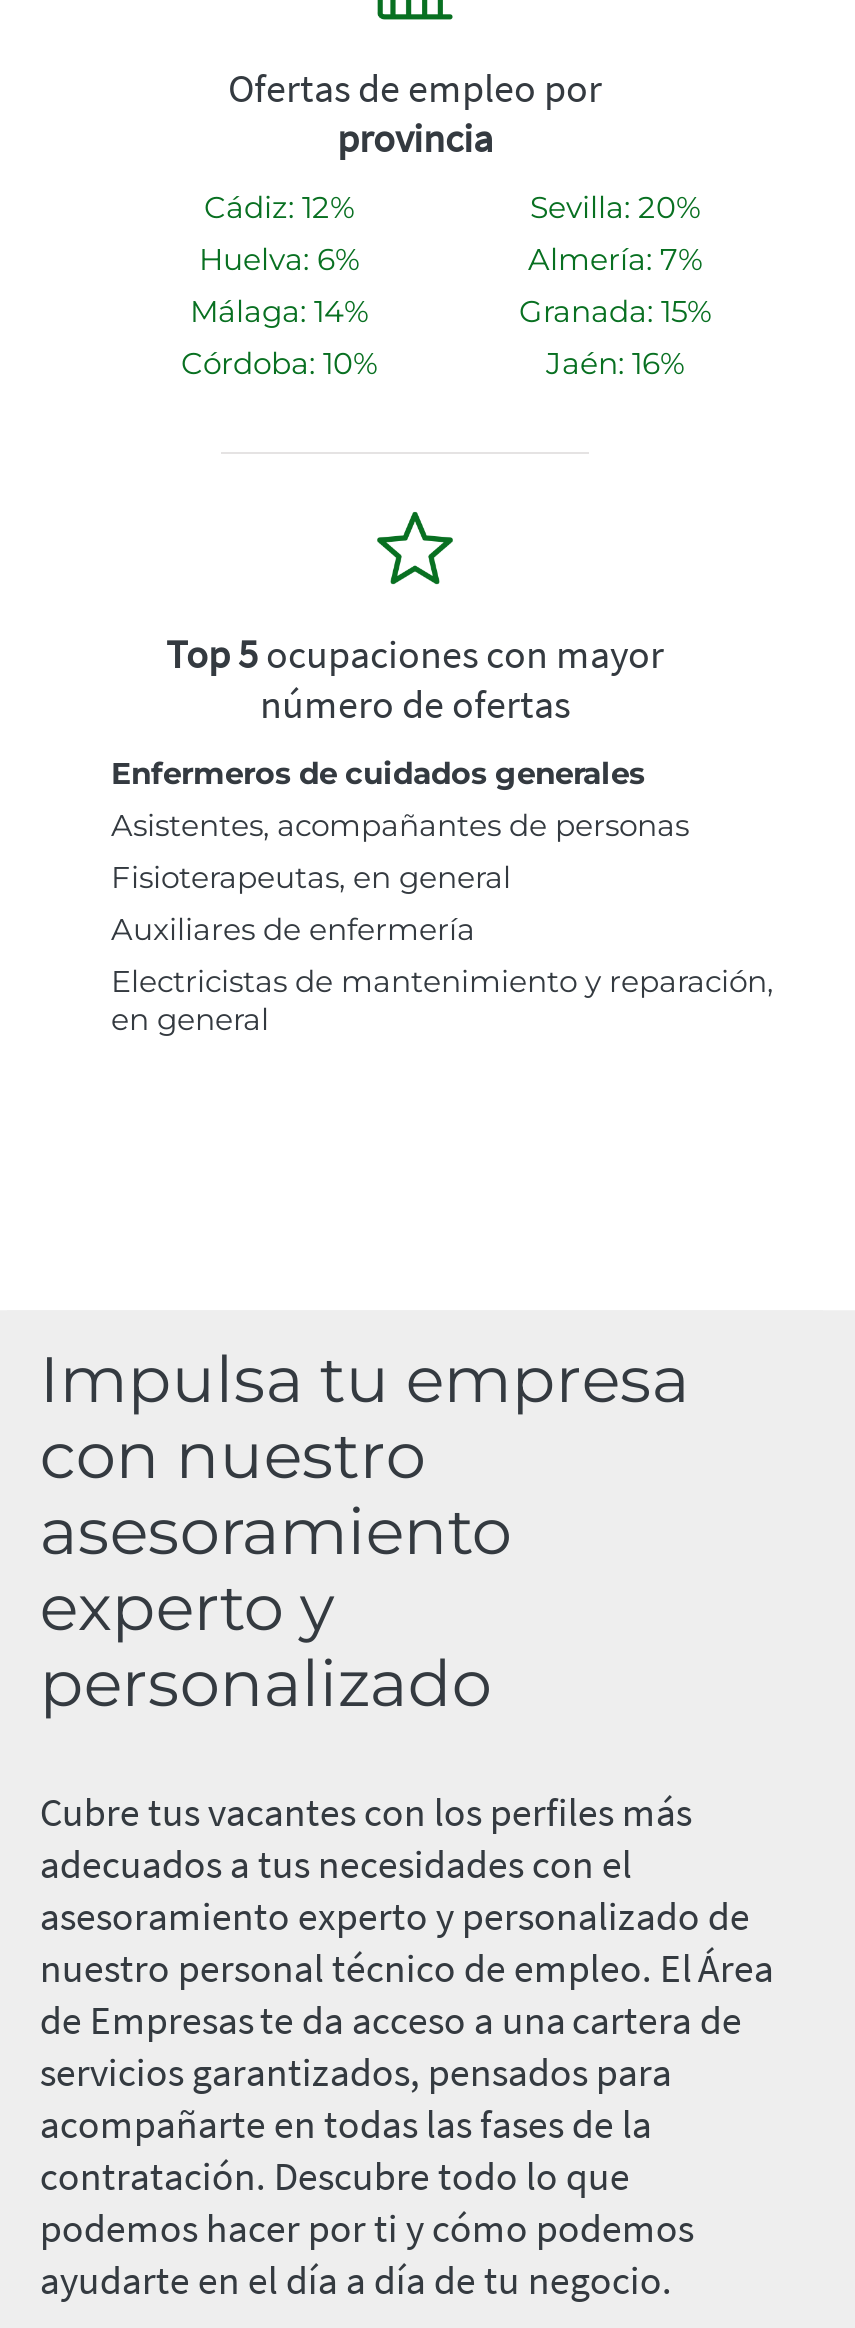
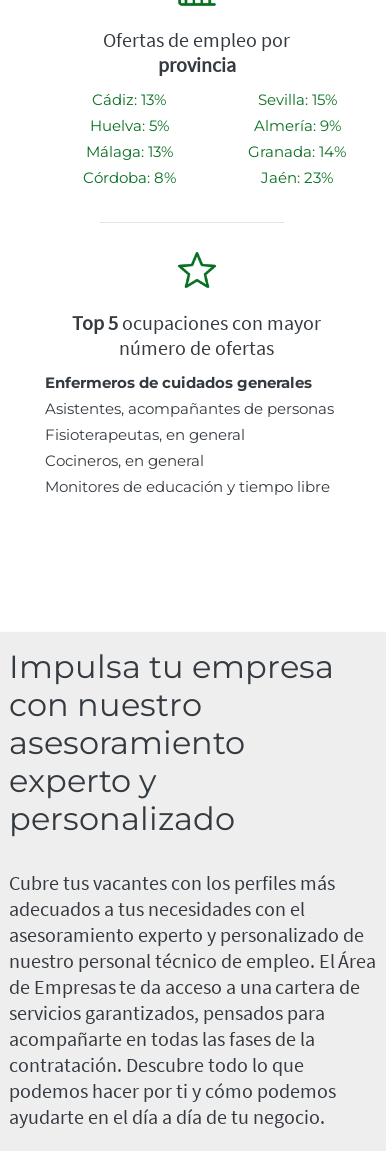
- Cádiz: 12%
+ Cádiz: 13%

- Sevilla: 20%
+ Sevilla: 15%

- Huelva: 6%
+ Huelva: 5%

- Almería: 7%
+ Almería: 9%

- Málaga: 14%
+ Málaga: 13%

- Granada: 15%
+ Granada: 14%

- Córdoba: 10%
+ Córdoba: 8%

- Jaén: 16%
+ Jaén: 23%

- Auxiliares de enfermería
- Electricistas de mantenimiento y reparación,
- en general
+ Cocineros, en general
+ Monitores de educación y tiempo libre
